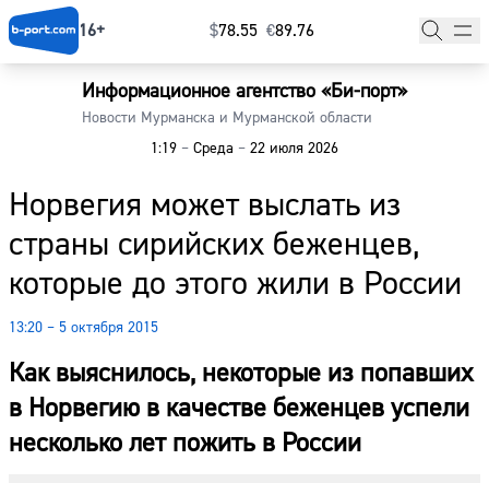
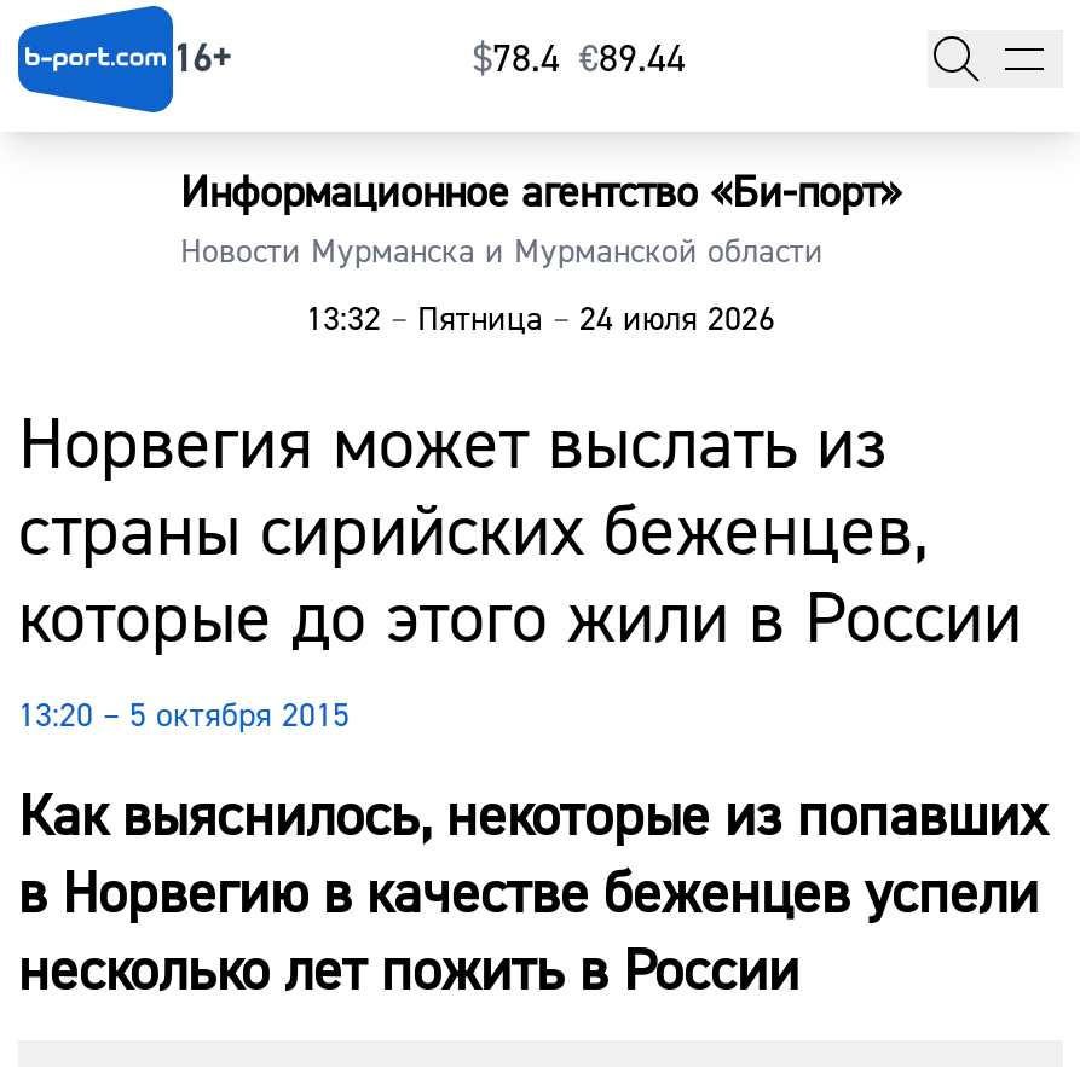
- $78.55 €89.76
+ $78.4 €89.44

- 1:19 – Среда – 22 июля 2026
+ 13:32 – Пятница – 24 июля 2026
